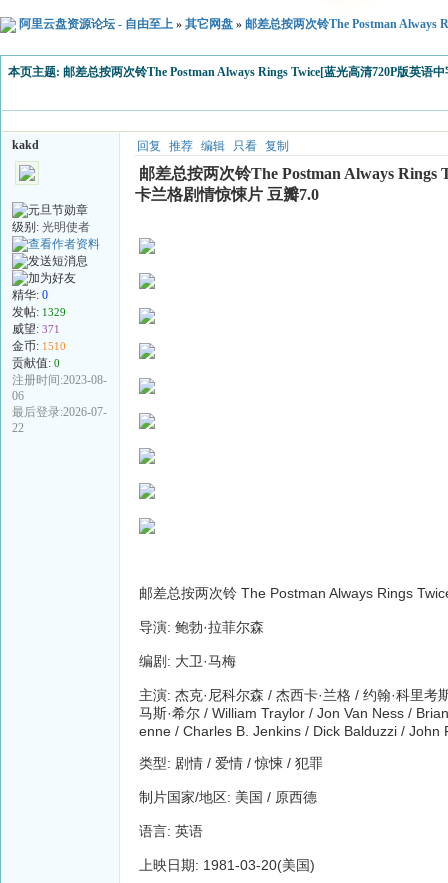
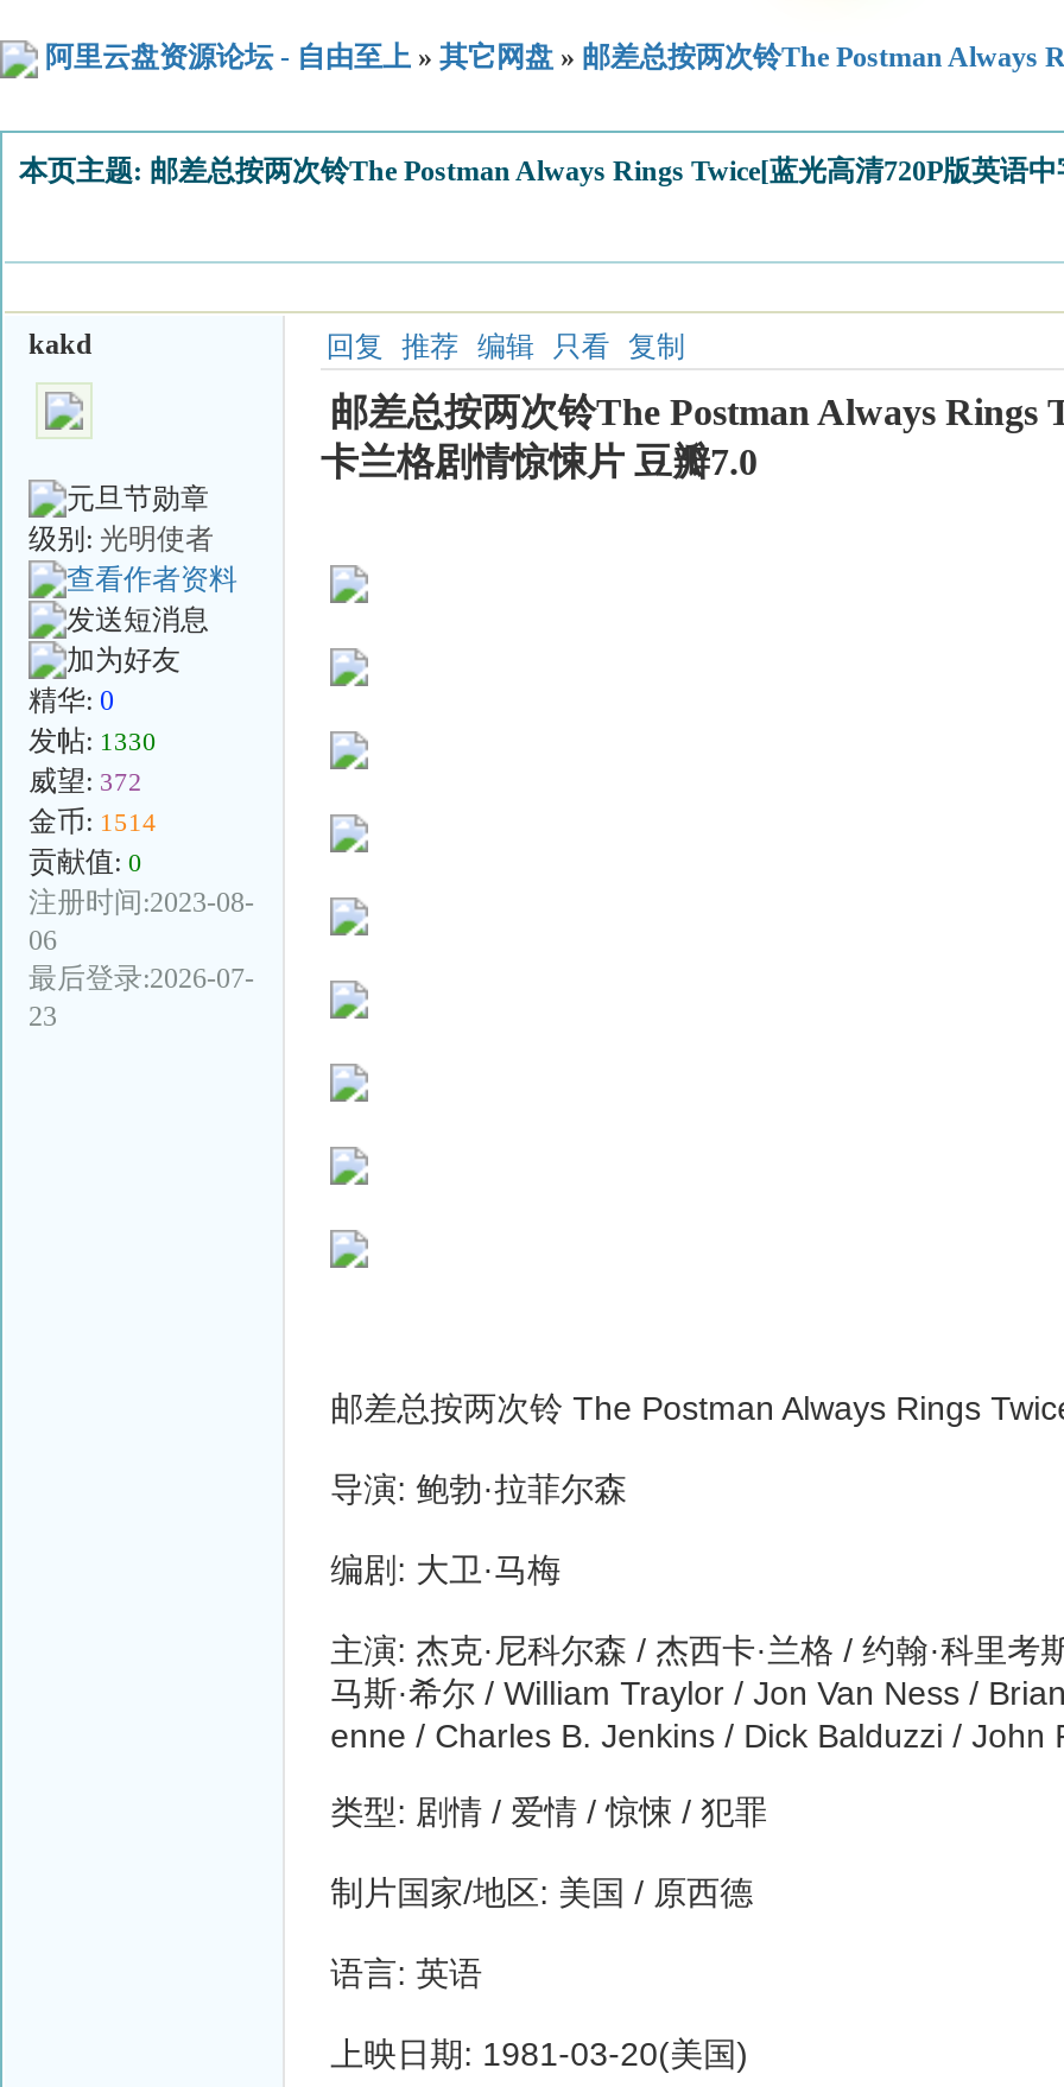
- 发帖: 1329
+ 发帖: 1330

- 威望: 371
+ 威望: 372

- 金币: 1510
+ 金币: 1514

- 22
+ 23
